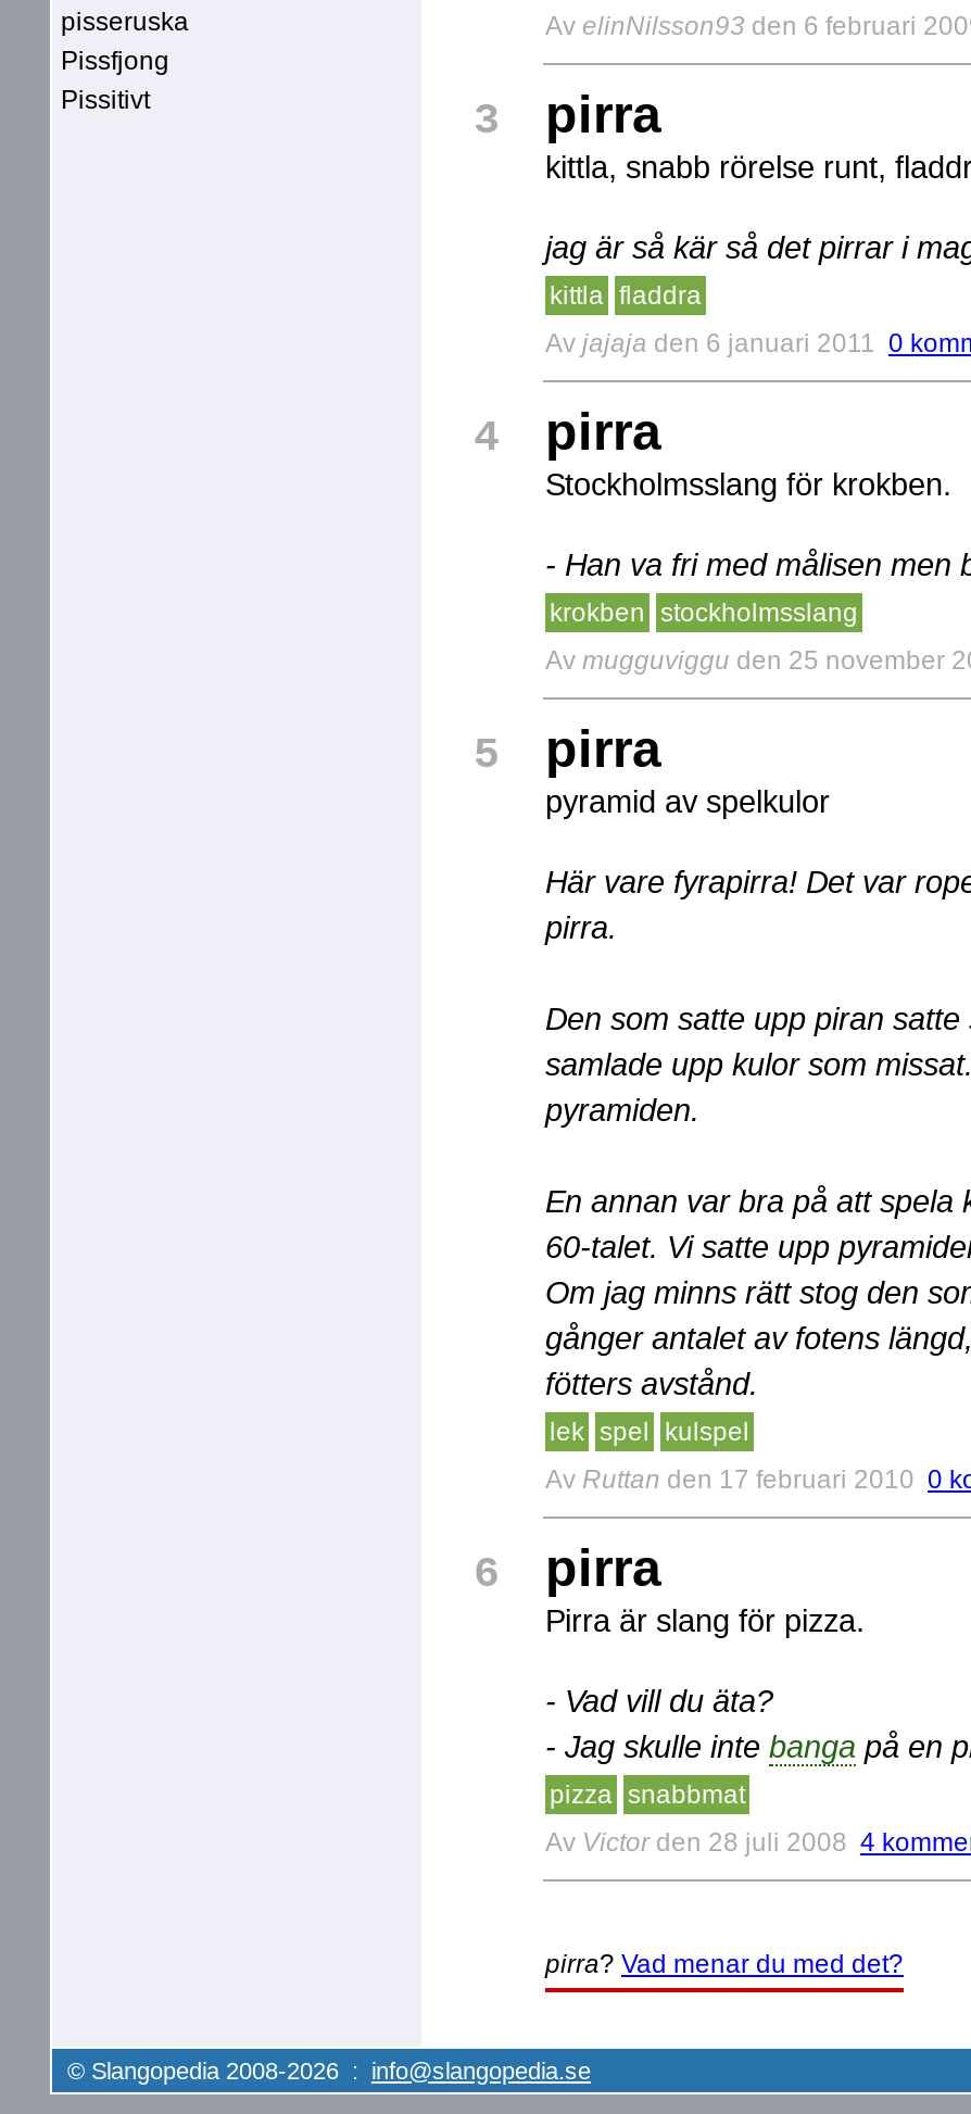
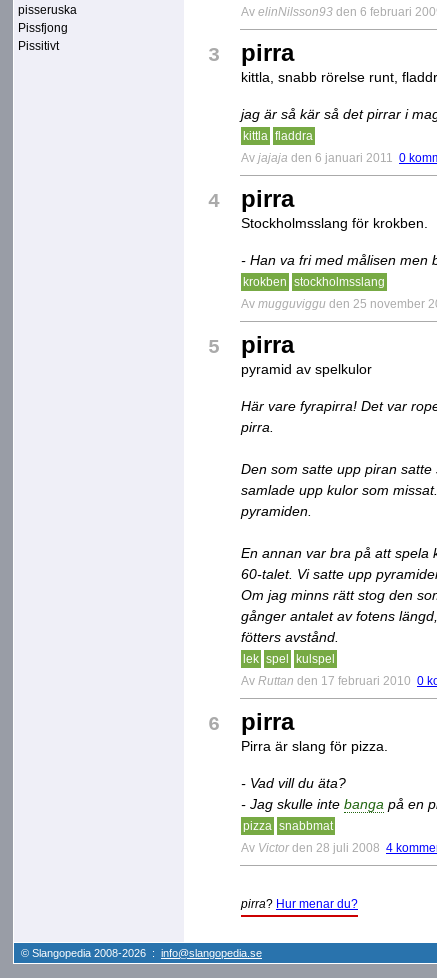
- pirra? Vad menar du med det?
+ pirra? Hur menar du?
